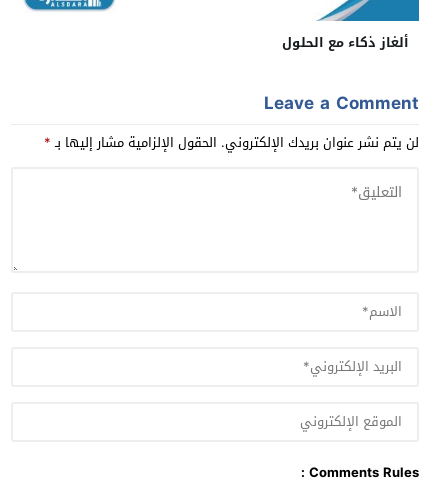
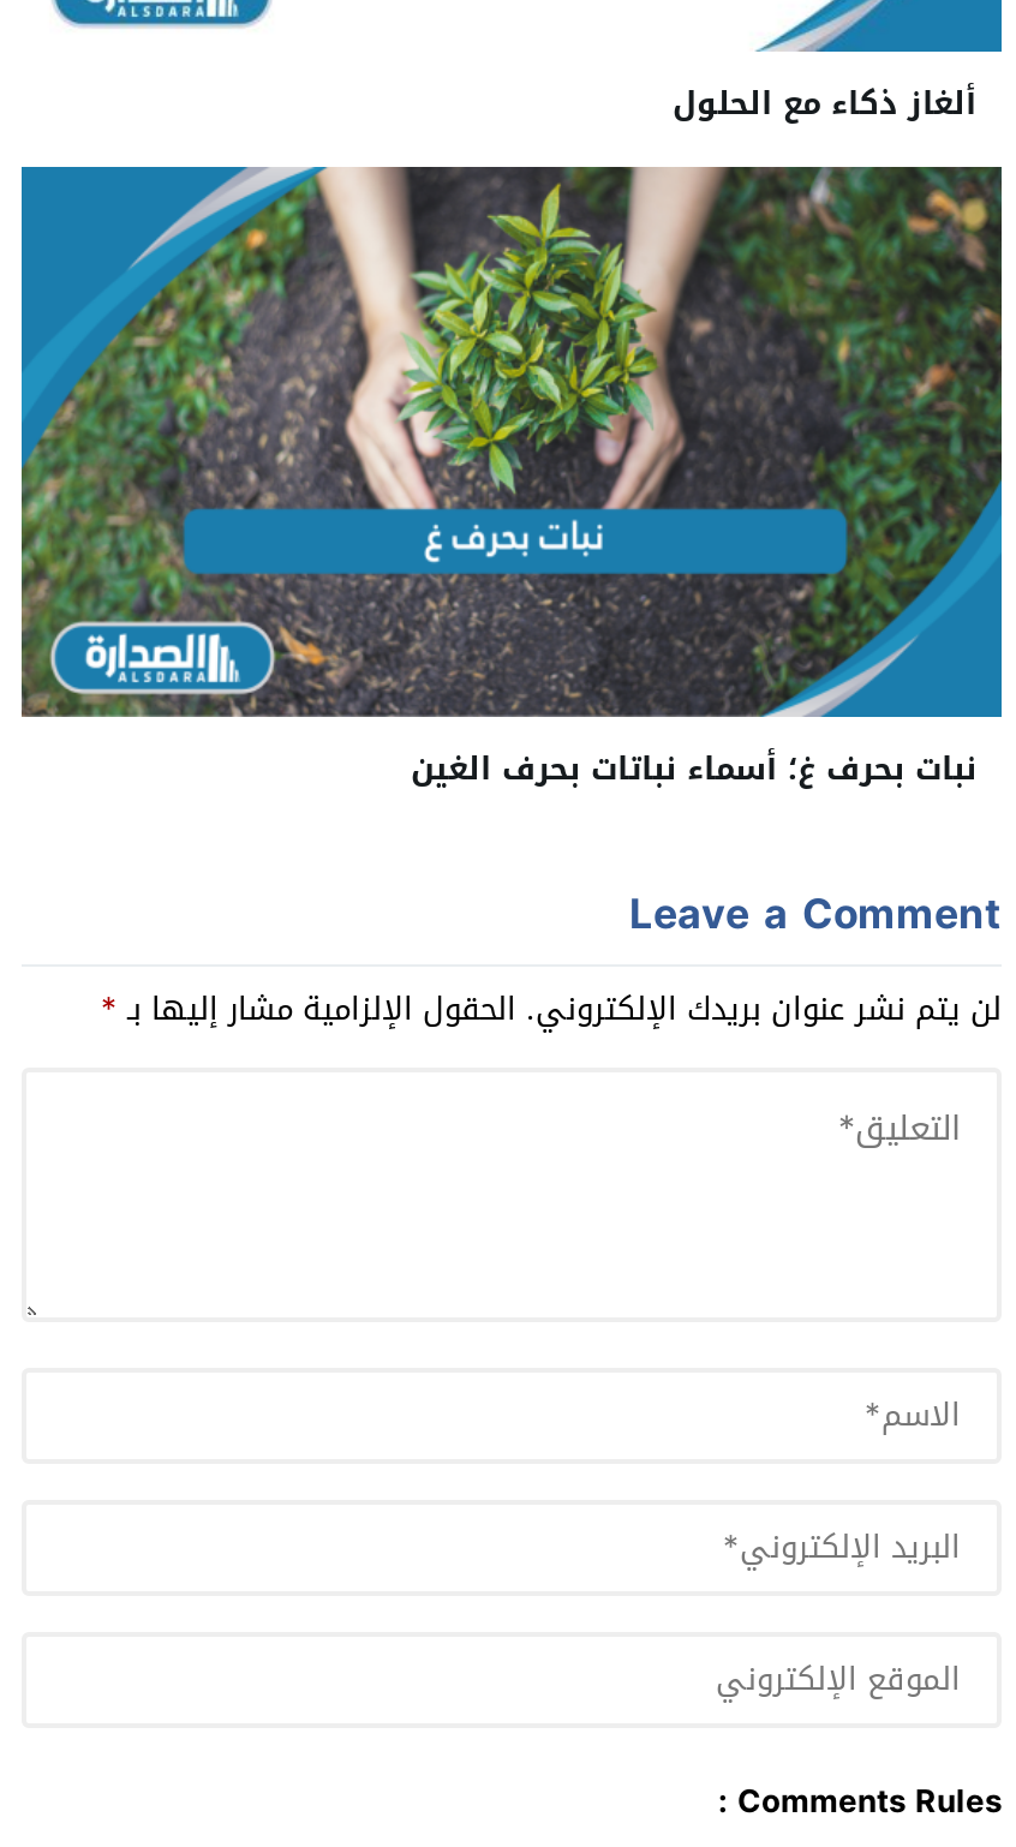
+ [image]
+ نبات بحرف غ؛ أسماء نباتات بحرف الغين
